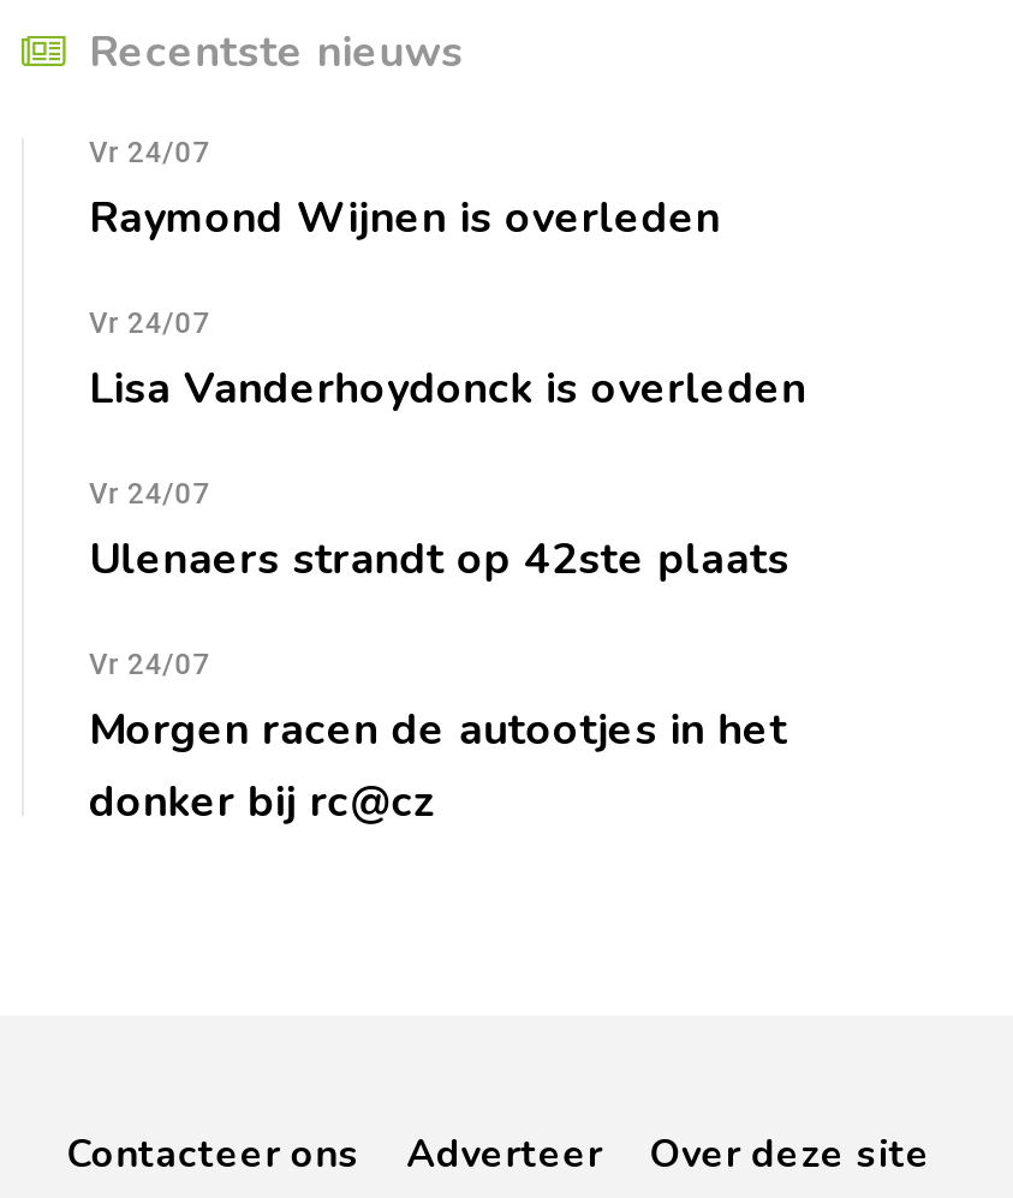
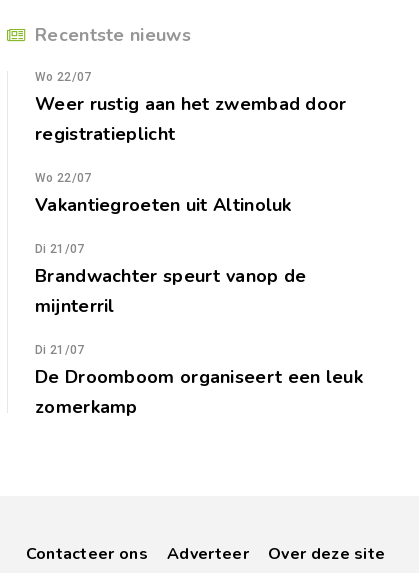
- Vr 24/07
- Raymond Wijnen is overleden
+ Wo 22/07
+ Weer rustig aan het zwembad door
+ registratieplicht

- Vr 24/07
- Lisa Vanderhoydonck is overleden
+ Wo 22/07
+ Vakantiegroeten uit Altinoluk

- Vr 24/07
- Ulenaers strandt op 42ste plaats
+ Di 21/07
+ Brandwachter speurt vanop de
+ mijnterril

- Vr 24/07
- Morgen racen de autootjes in het
- donker bij rc@cz
+ Di 21/07
+ De Droomboom organiseert een leuk
+ zomerkamp
